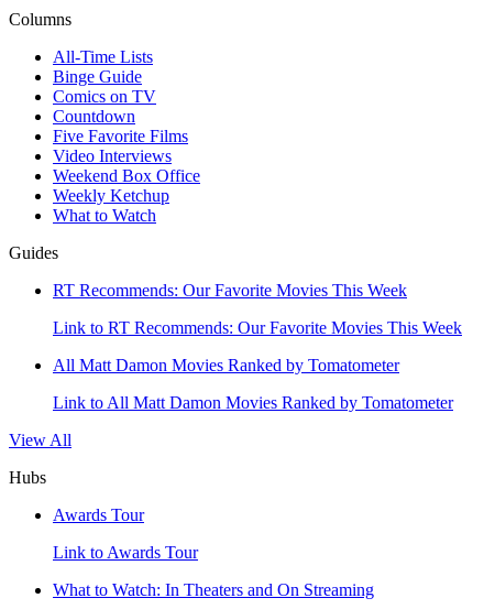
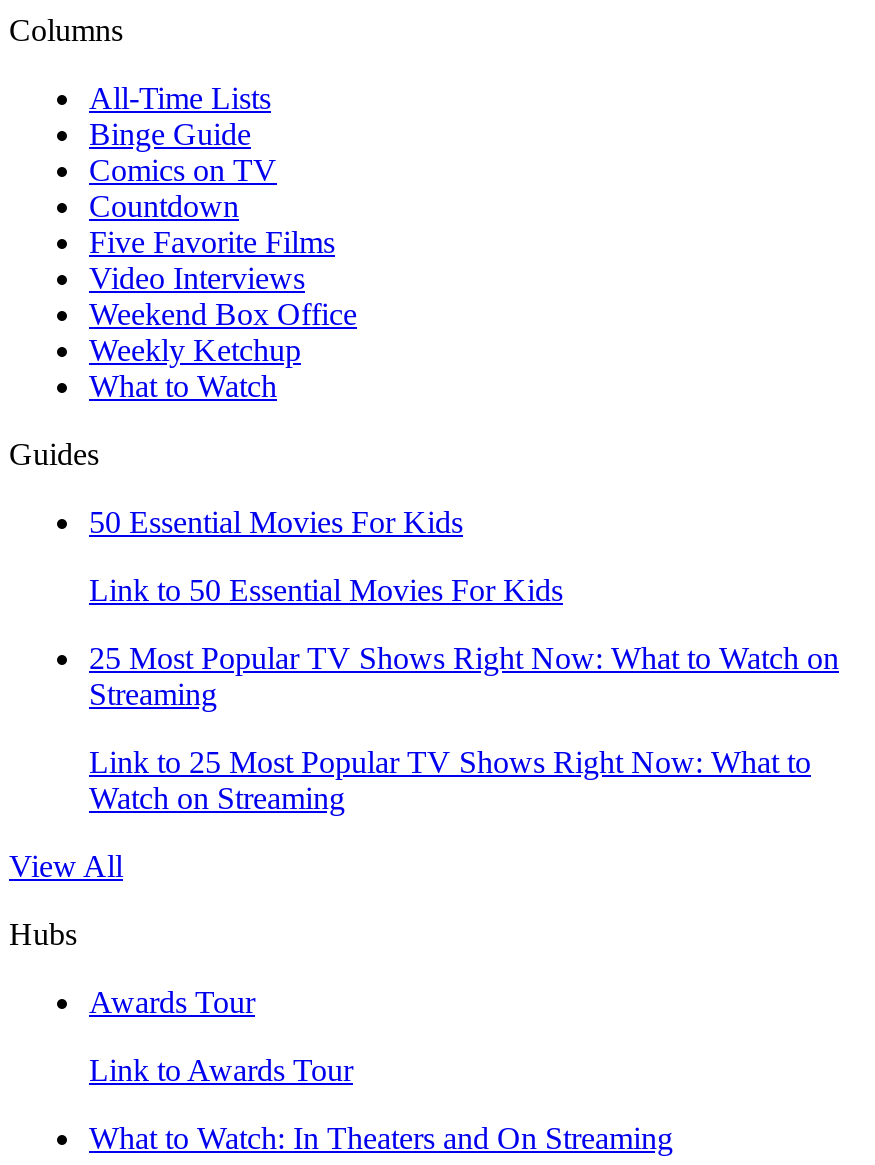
- RT Recommends: Our Favorite Movies This Week
+ 50 Essential Movies For Kids

- Link to RT Recommends: Our Favorite Movies This Week
+ Link to 50 Essential Movies For Kids

- All Matt Damon Movies Ranked by Tomatometer
+ 25 Most Popular TV Shows Right Now: What to Watch on
+ Streaming

- Link to All Matt Damon Movies Ranked by Tomatometer
+ Link to 25 Most Popular TV Shows Right Now: What to
+ Watch on Streaming
